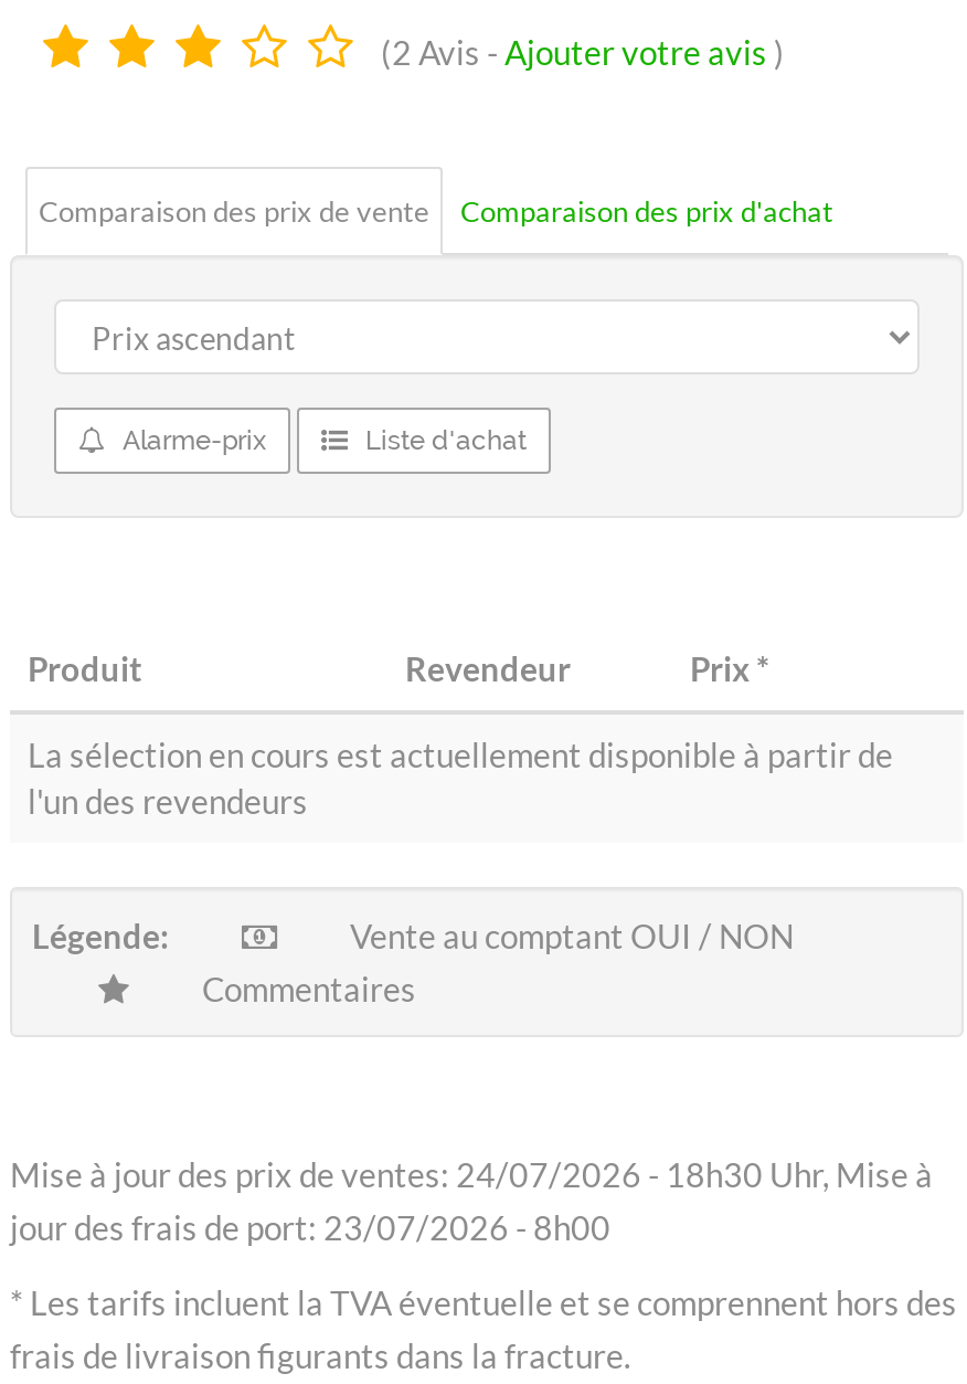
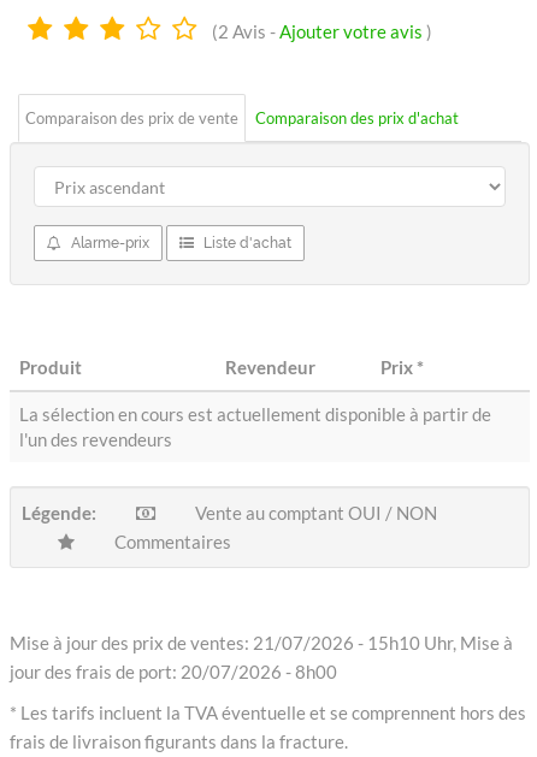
- Mise à jour des prix de ventes: 24/07/2026 - 18h30 Uhr, Mise à
+ Mise à jour des prix de ventes: 21/07/2026 - 15h10 Uhr, Mise à

- jour des frais de port: 23/07/2026 - 8h00
+ jour des frais de port: 20/07/2026 - 8h00
